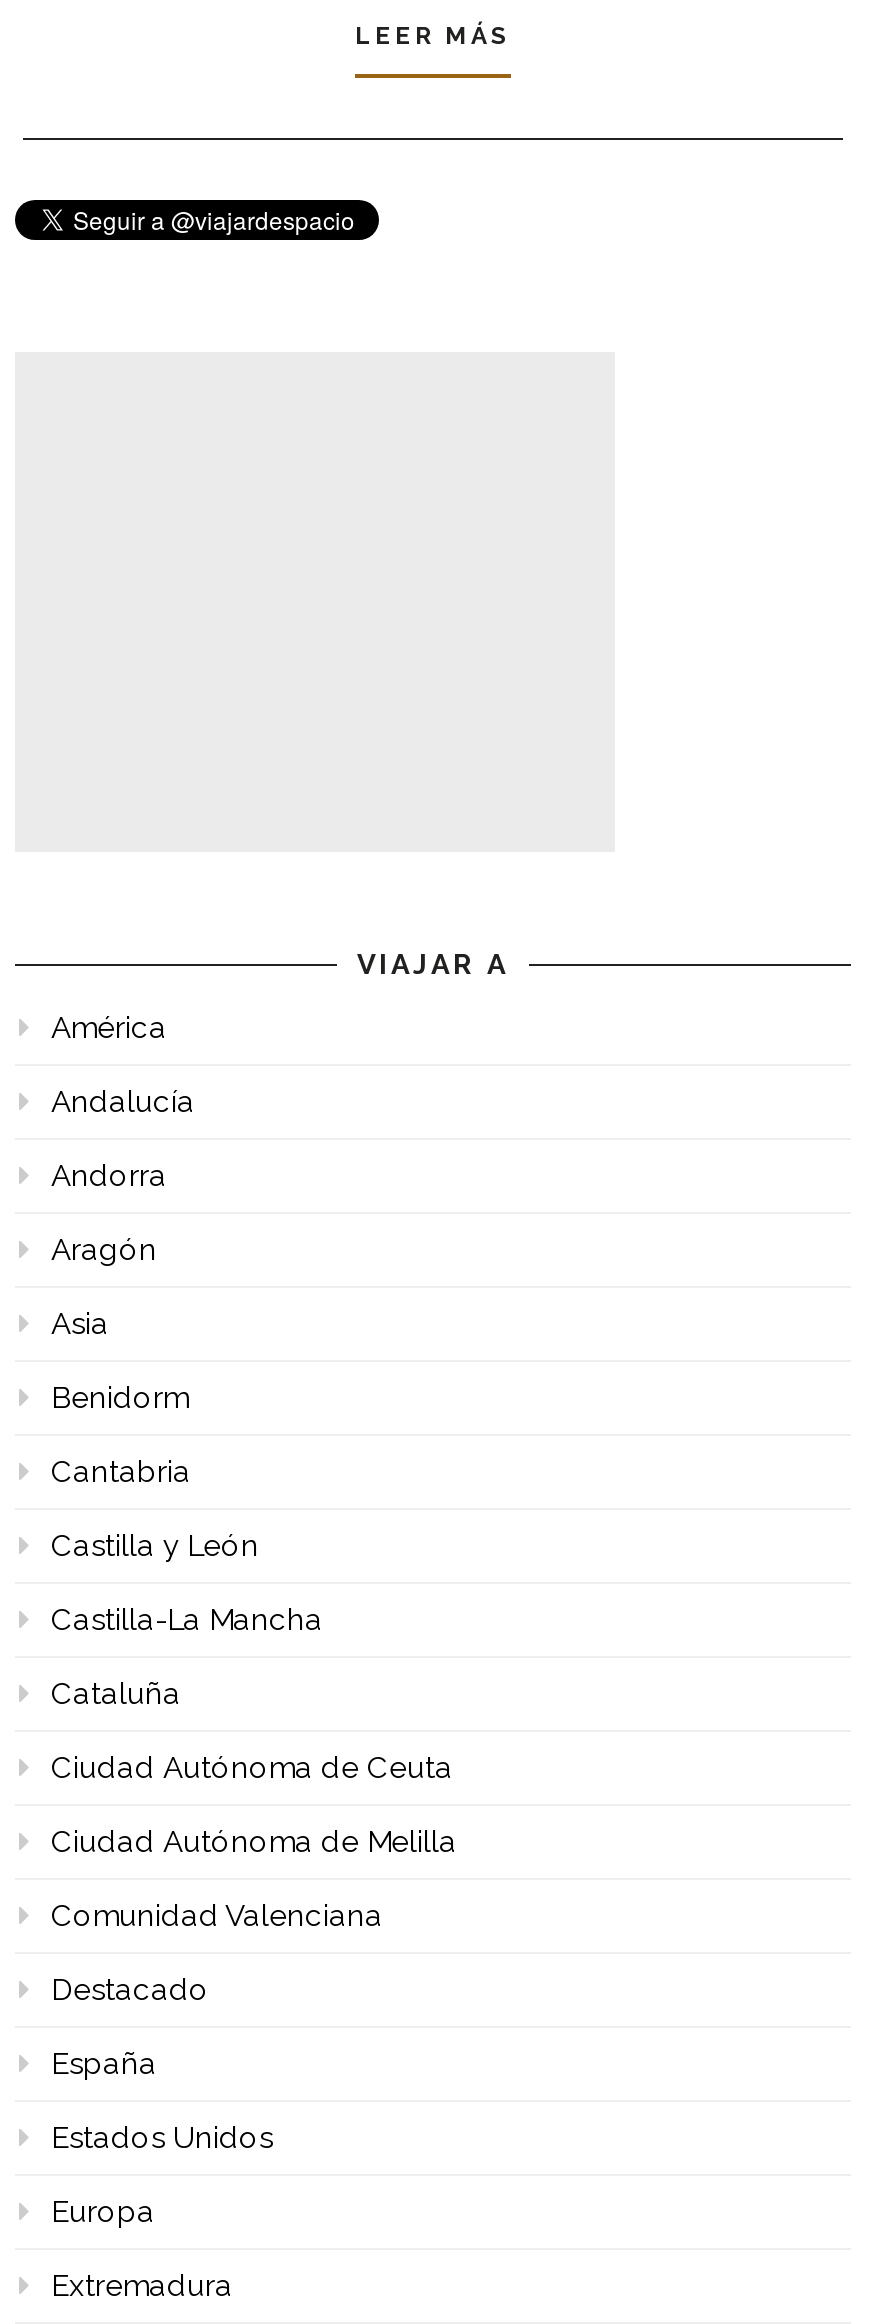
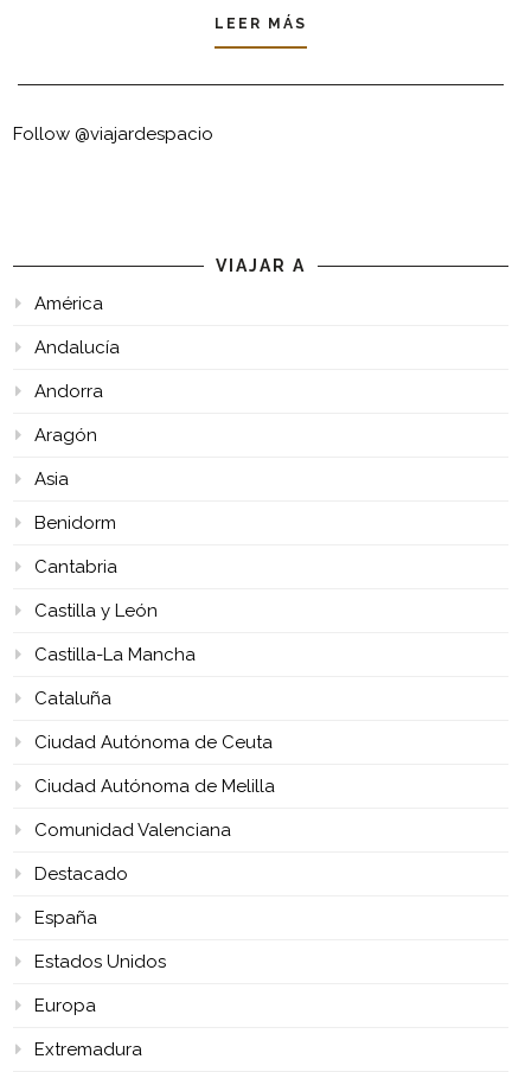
+ Follow @viajardespacio
